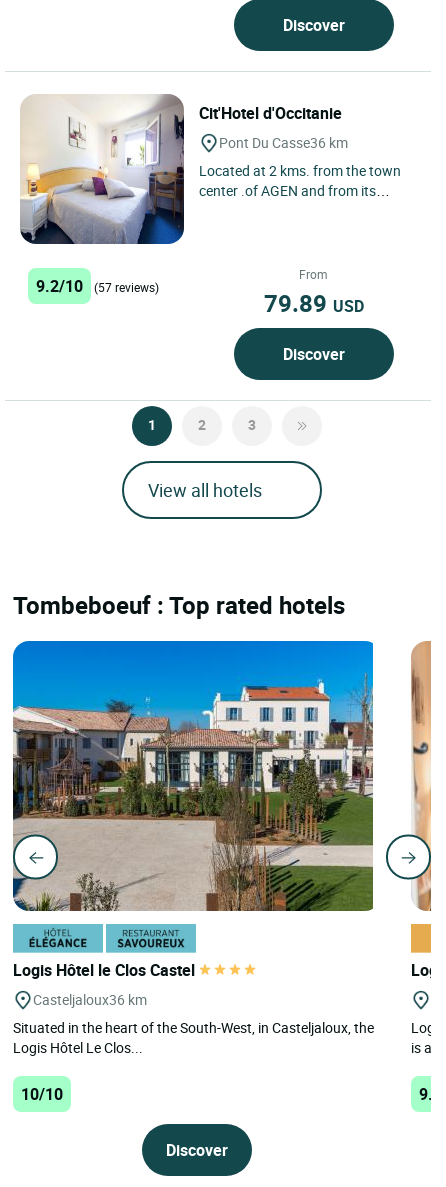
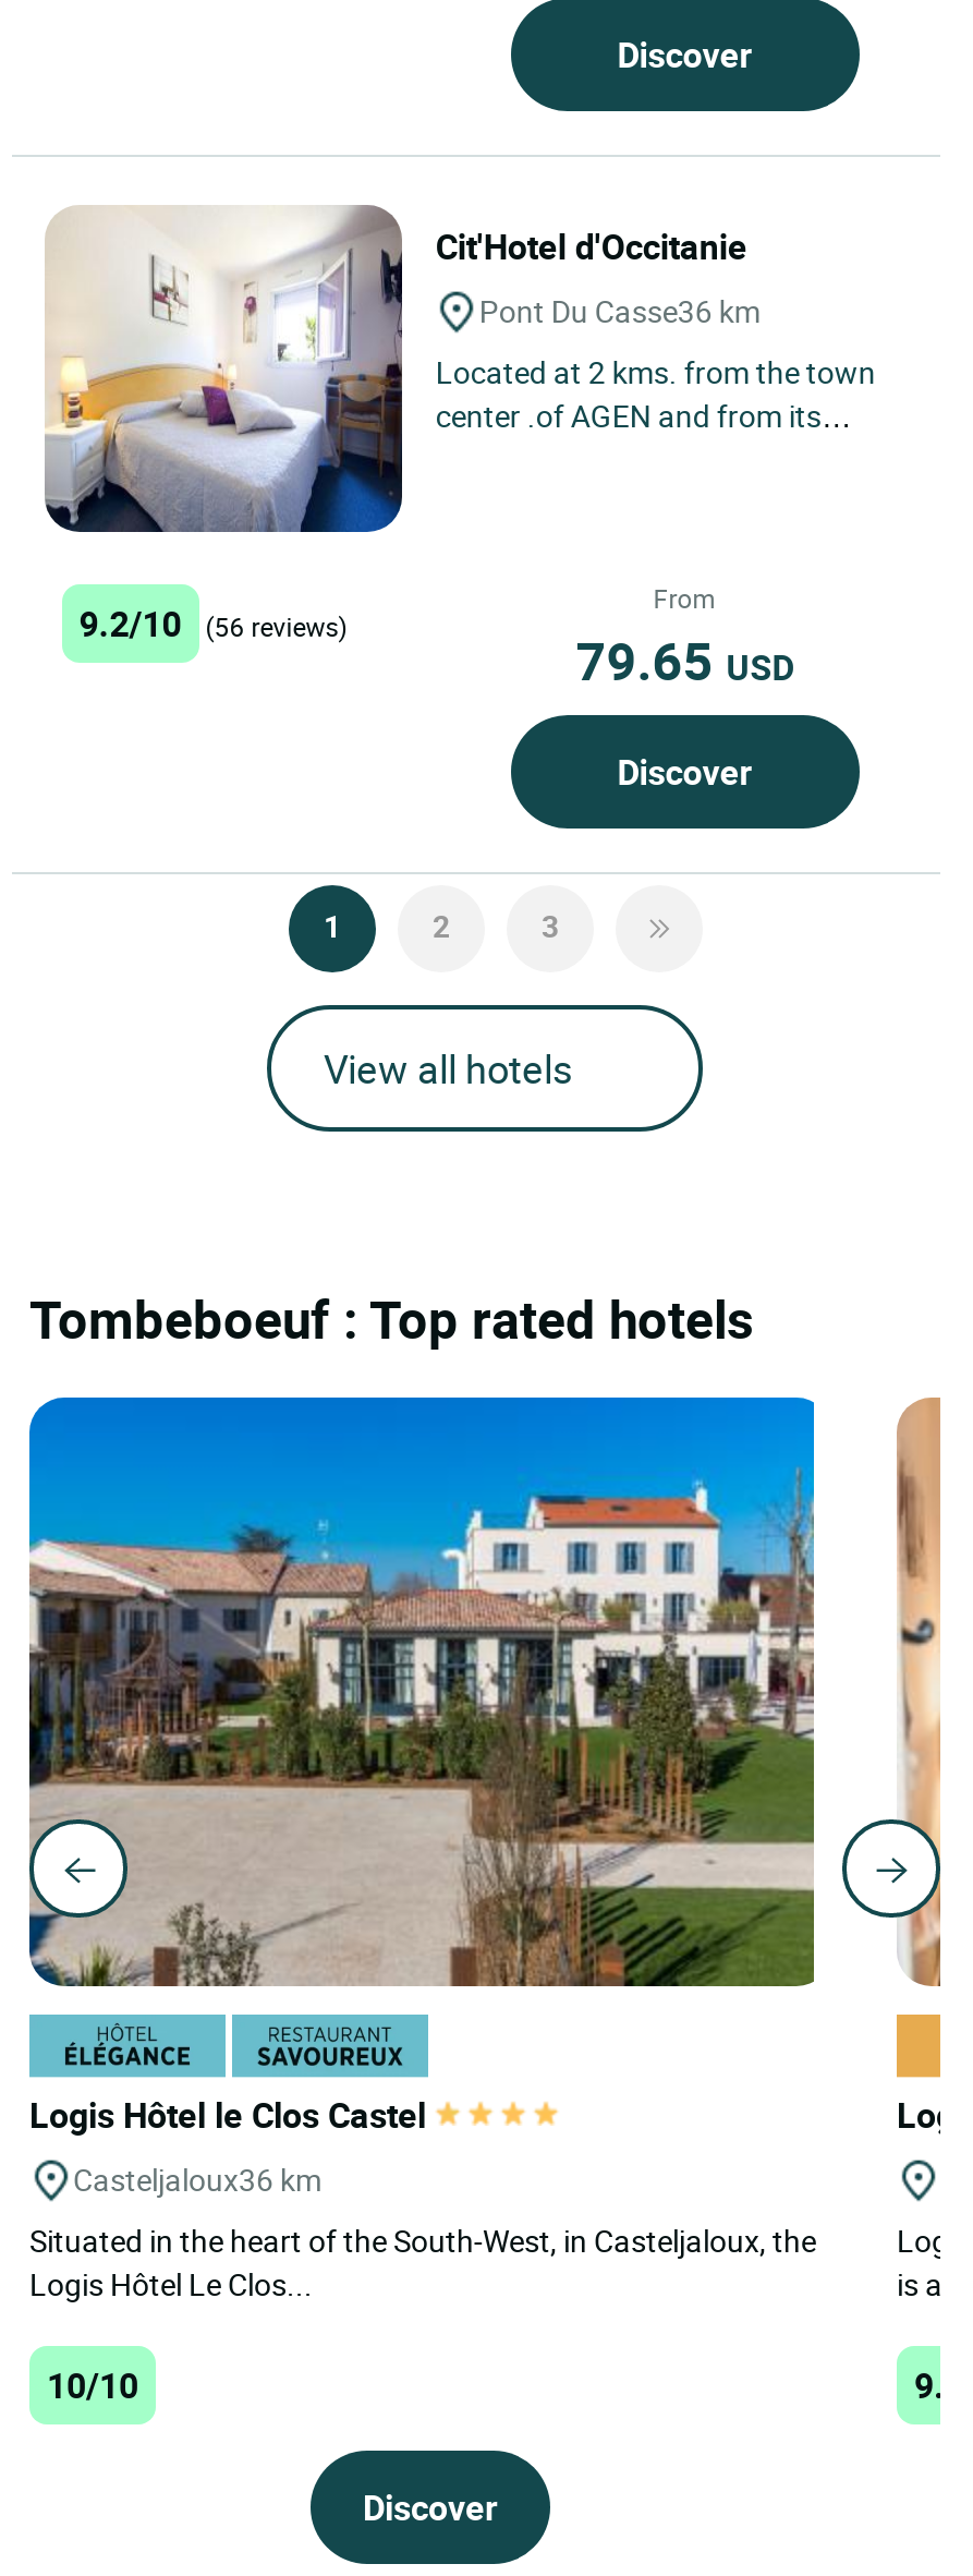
- 9.2/10 (57 reviews)
+ 9.2/10 (56 reviews)

- 79.89 USD
+ 79.65 USD
